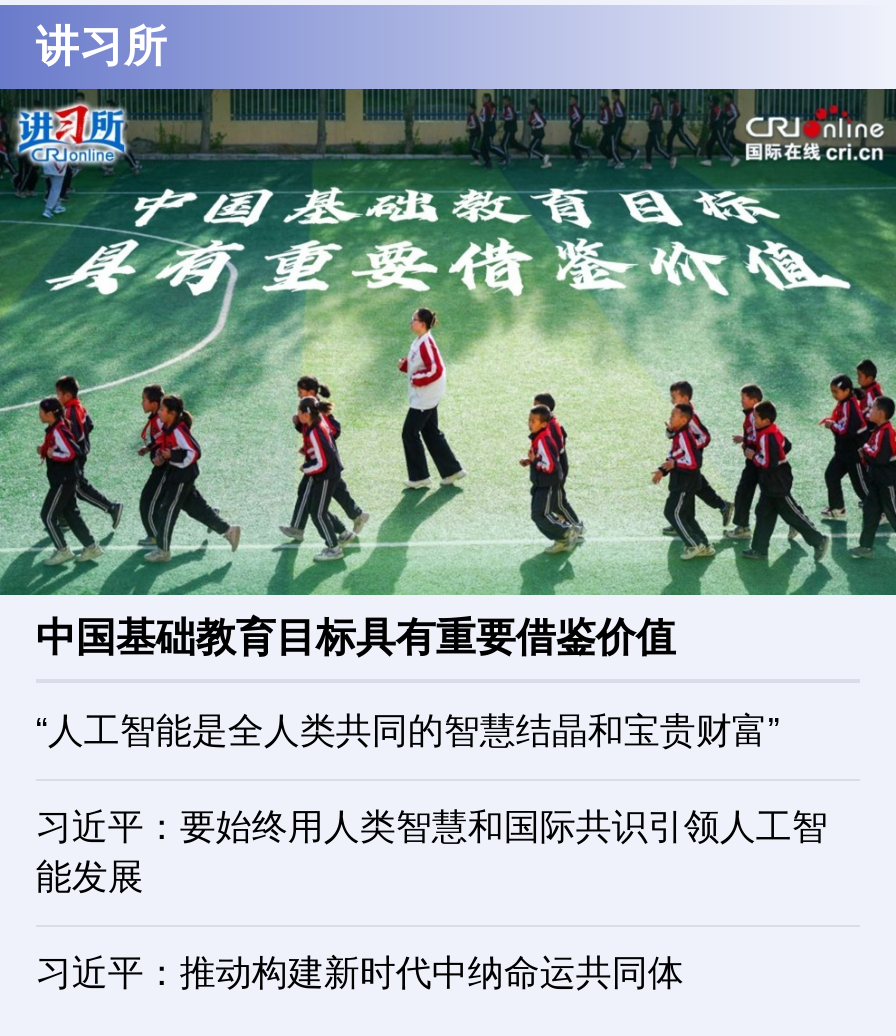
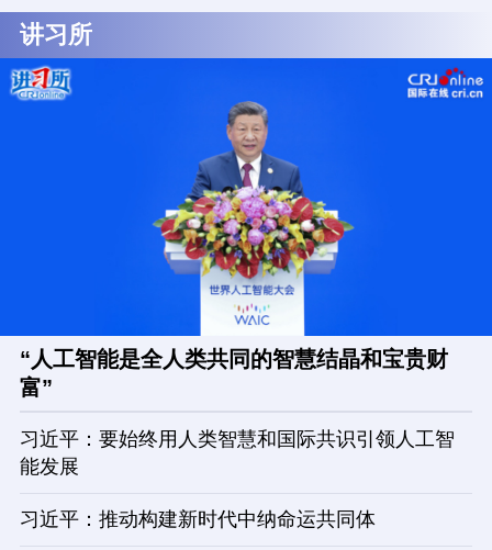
- [image]
- 中国基础教育目标具有重要借鉴价值
- “人工智能是全人类共同的智慧结晶和宝贵财富”
+ [image]
+ “人工智能是全人类共同的智慧结晶和宝贵财
+ 富”
